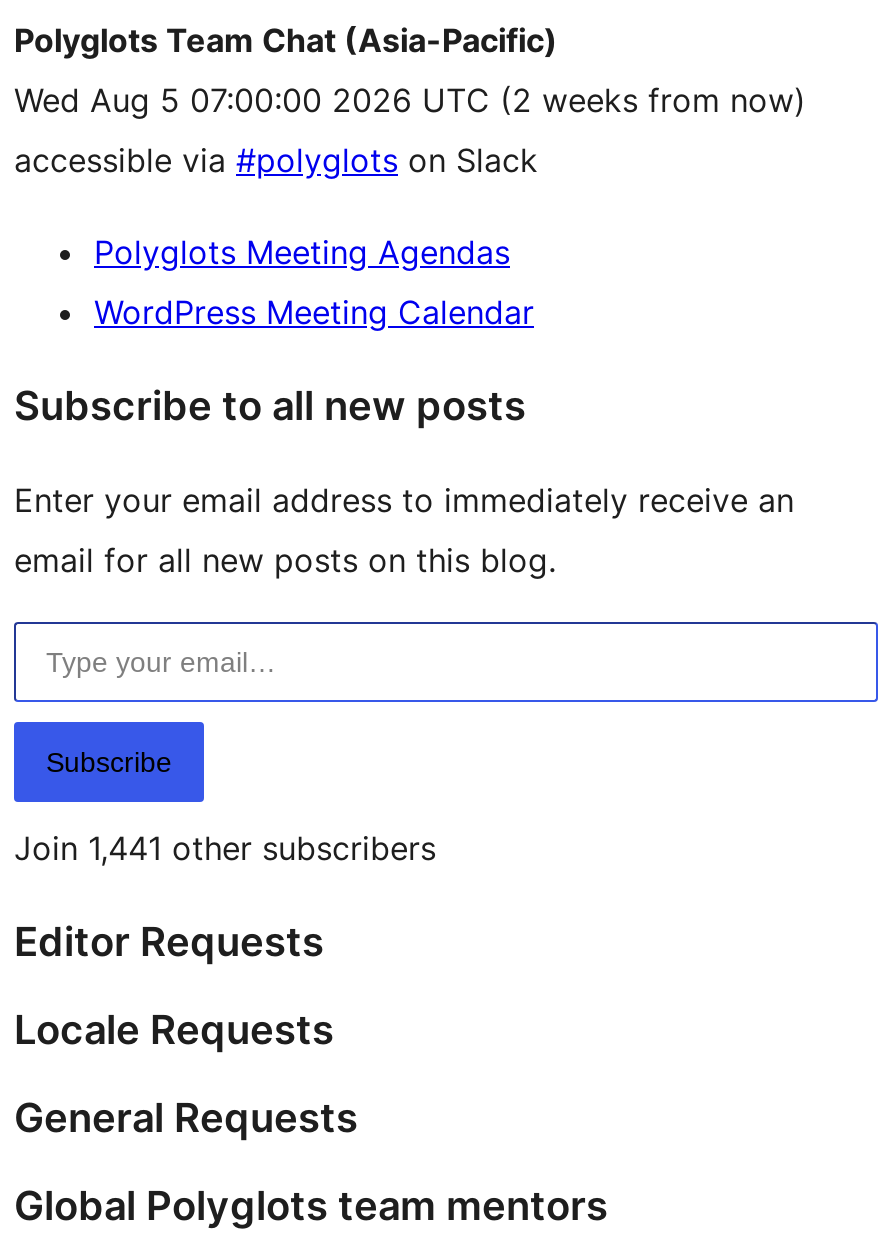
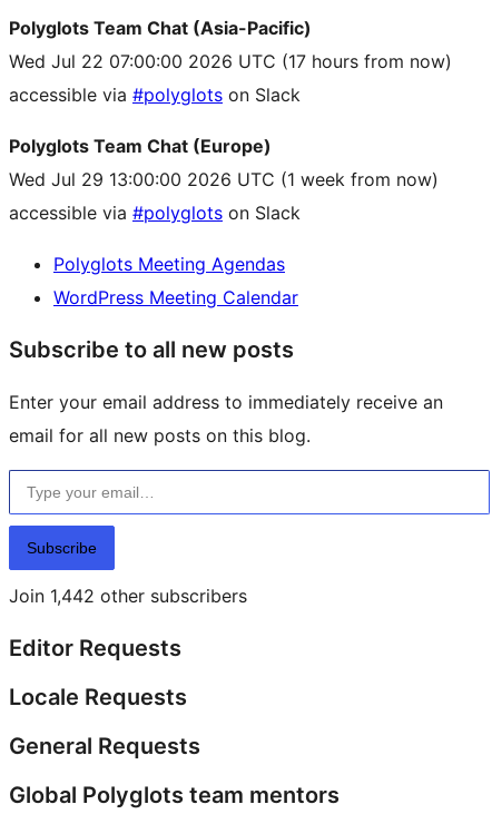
- Wed Aug 5 07:00:00 2026 UTC (2 weeks from now)
+ Wed Jul 22 07:00:00 2026 UTC (17 hours from now)
+ accessible via #polyglots on Slack
+ Polyglots Team Chat (Europe)
+ Wed Jul 29 13:00:00 2026 UTC (1 week from now)

- Join 1,441 other subscribers
+ Join 1,442 other subscribers
